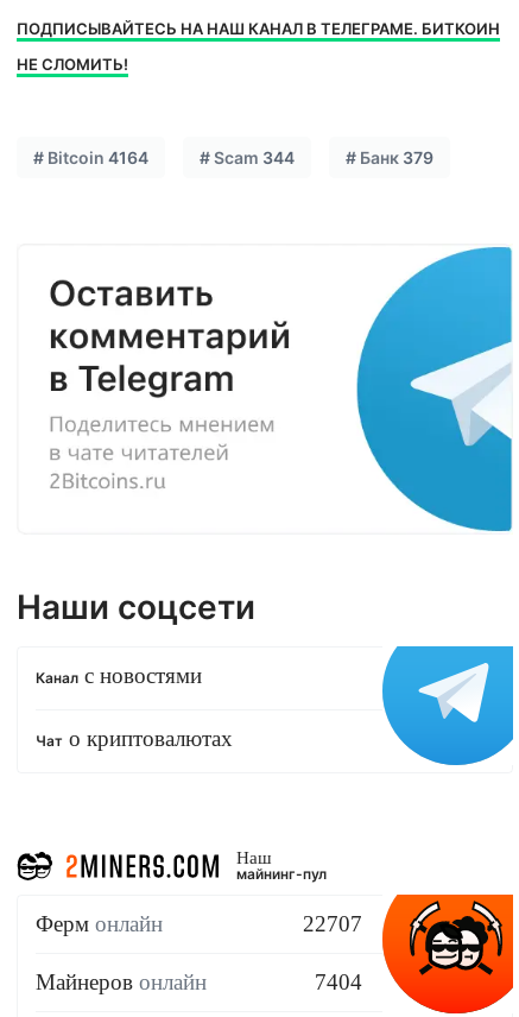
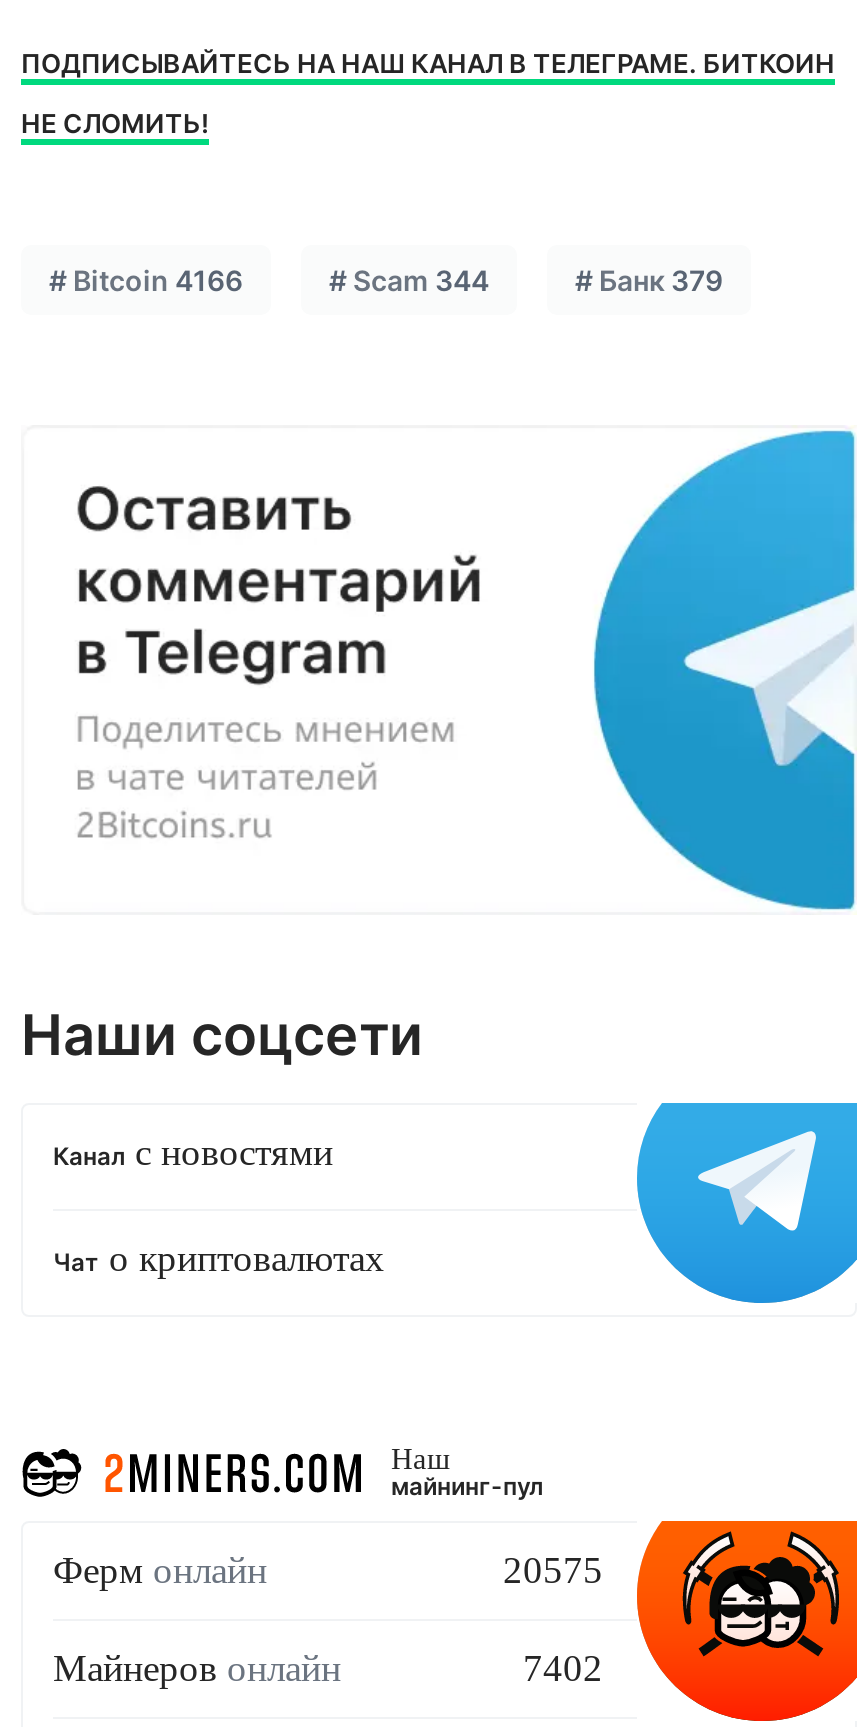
- #Bitcoin 4164
+ #Bitcoin 4166

- 22707
+ 20575

- 7404
+ 7402
